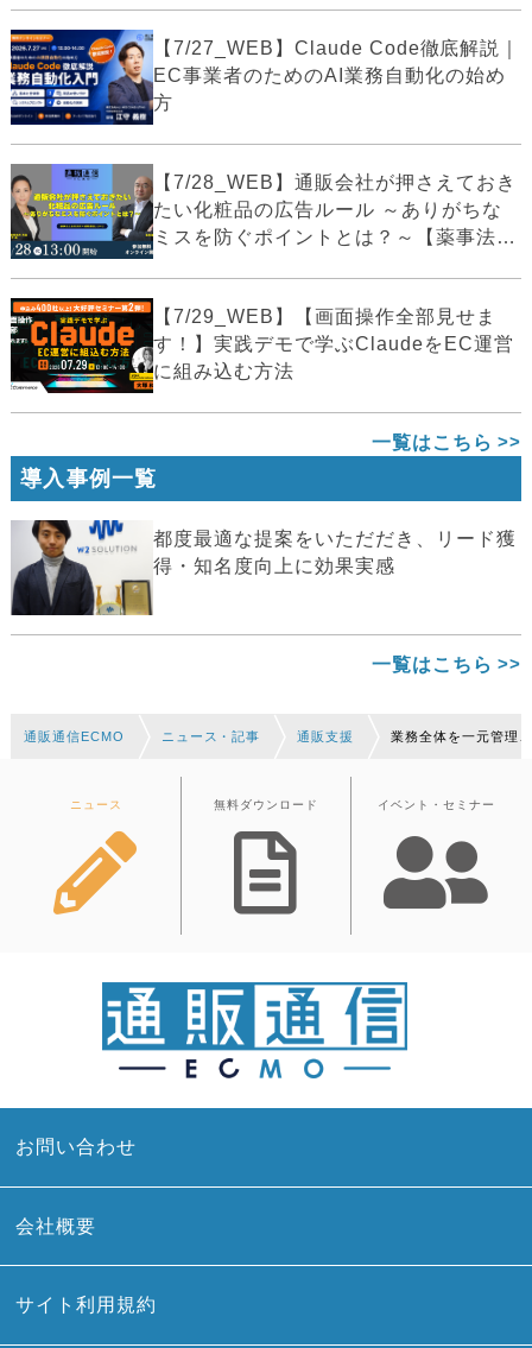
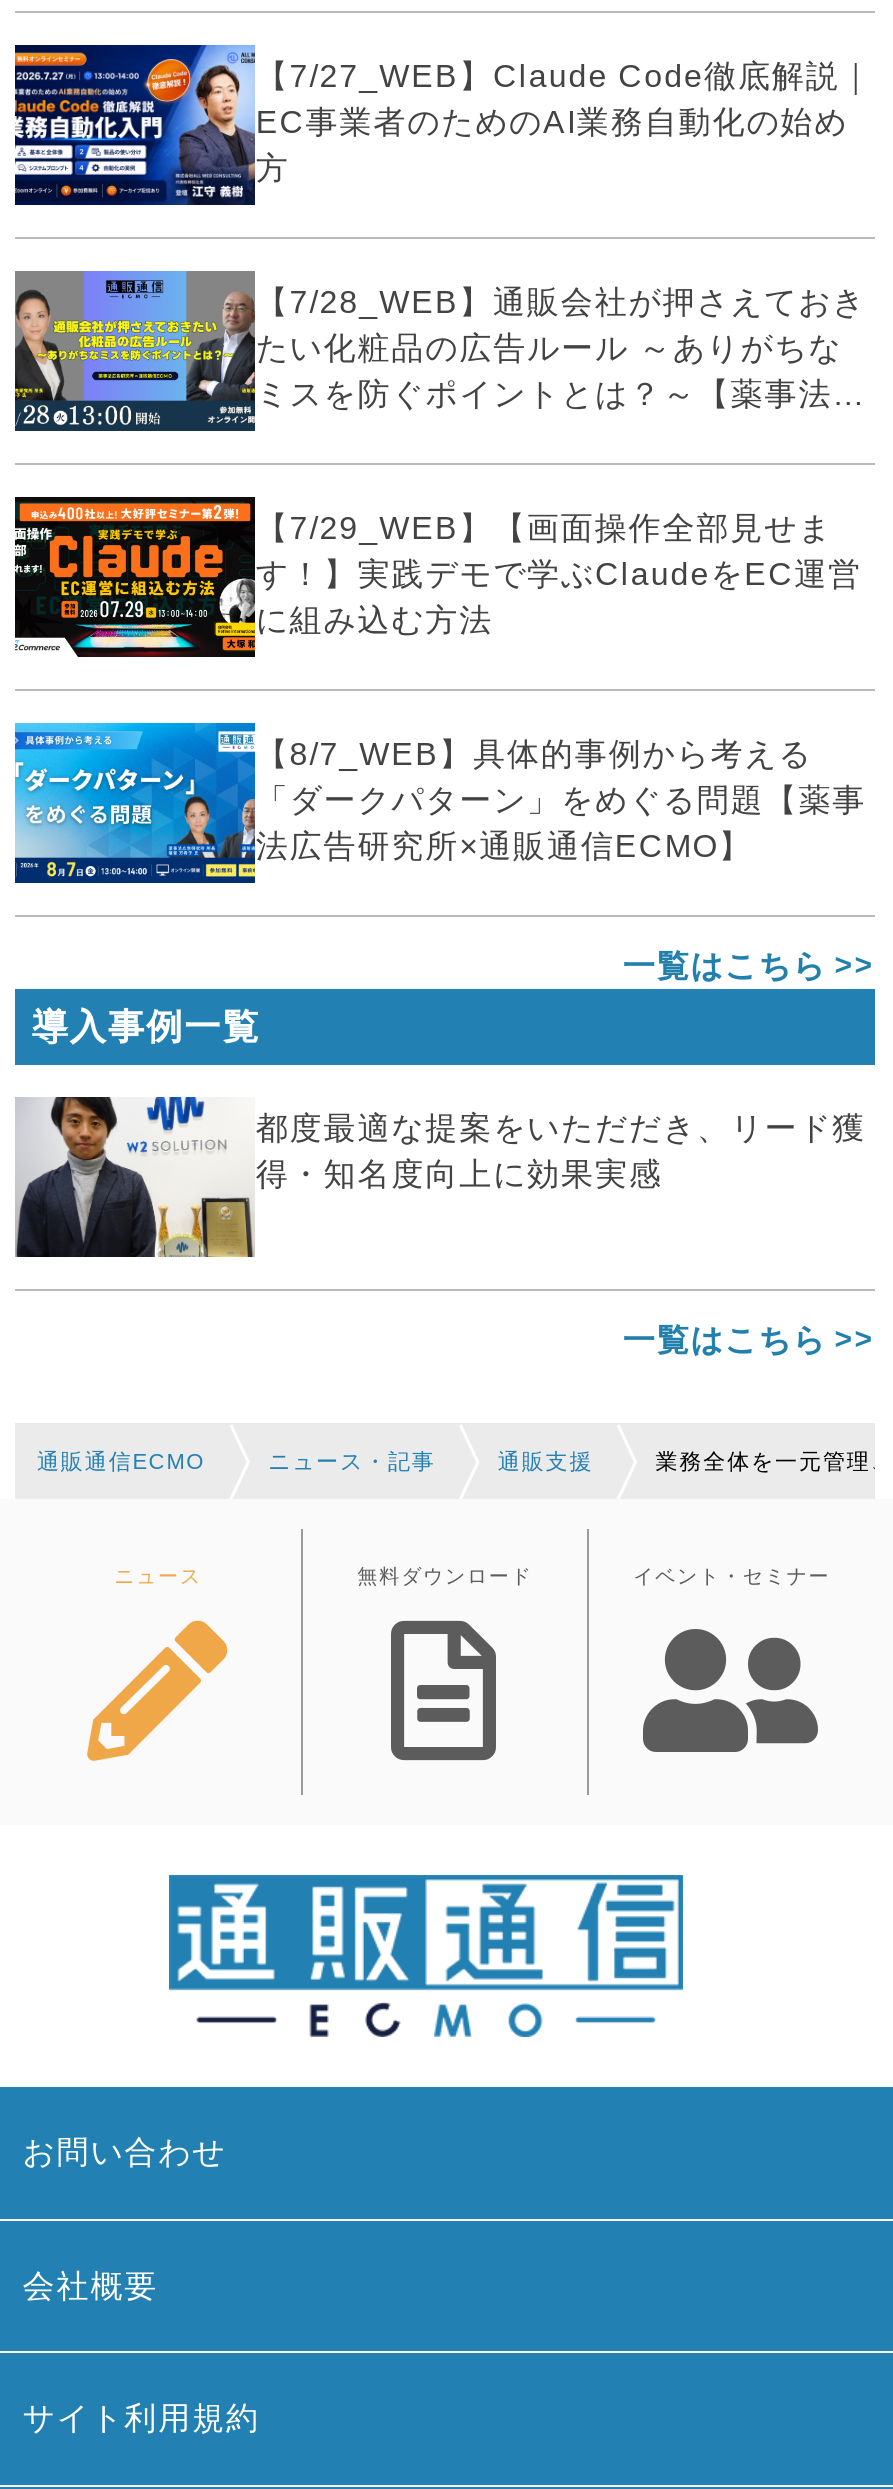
+ [image]
+ 【8/7_WEB】具体的事例から考える
+ 「ダークパターン」をめぐる問題【薬事
+ 法広告研究所×通販通信ECMO】
